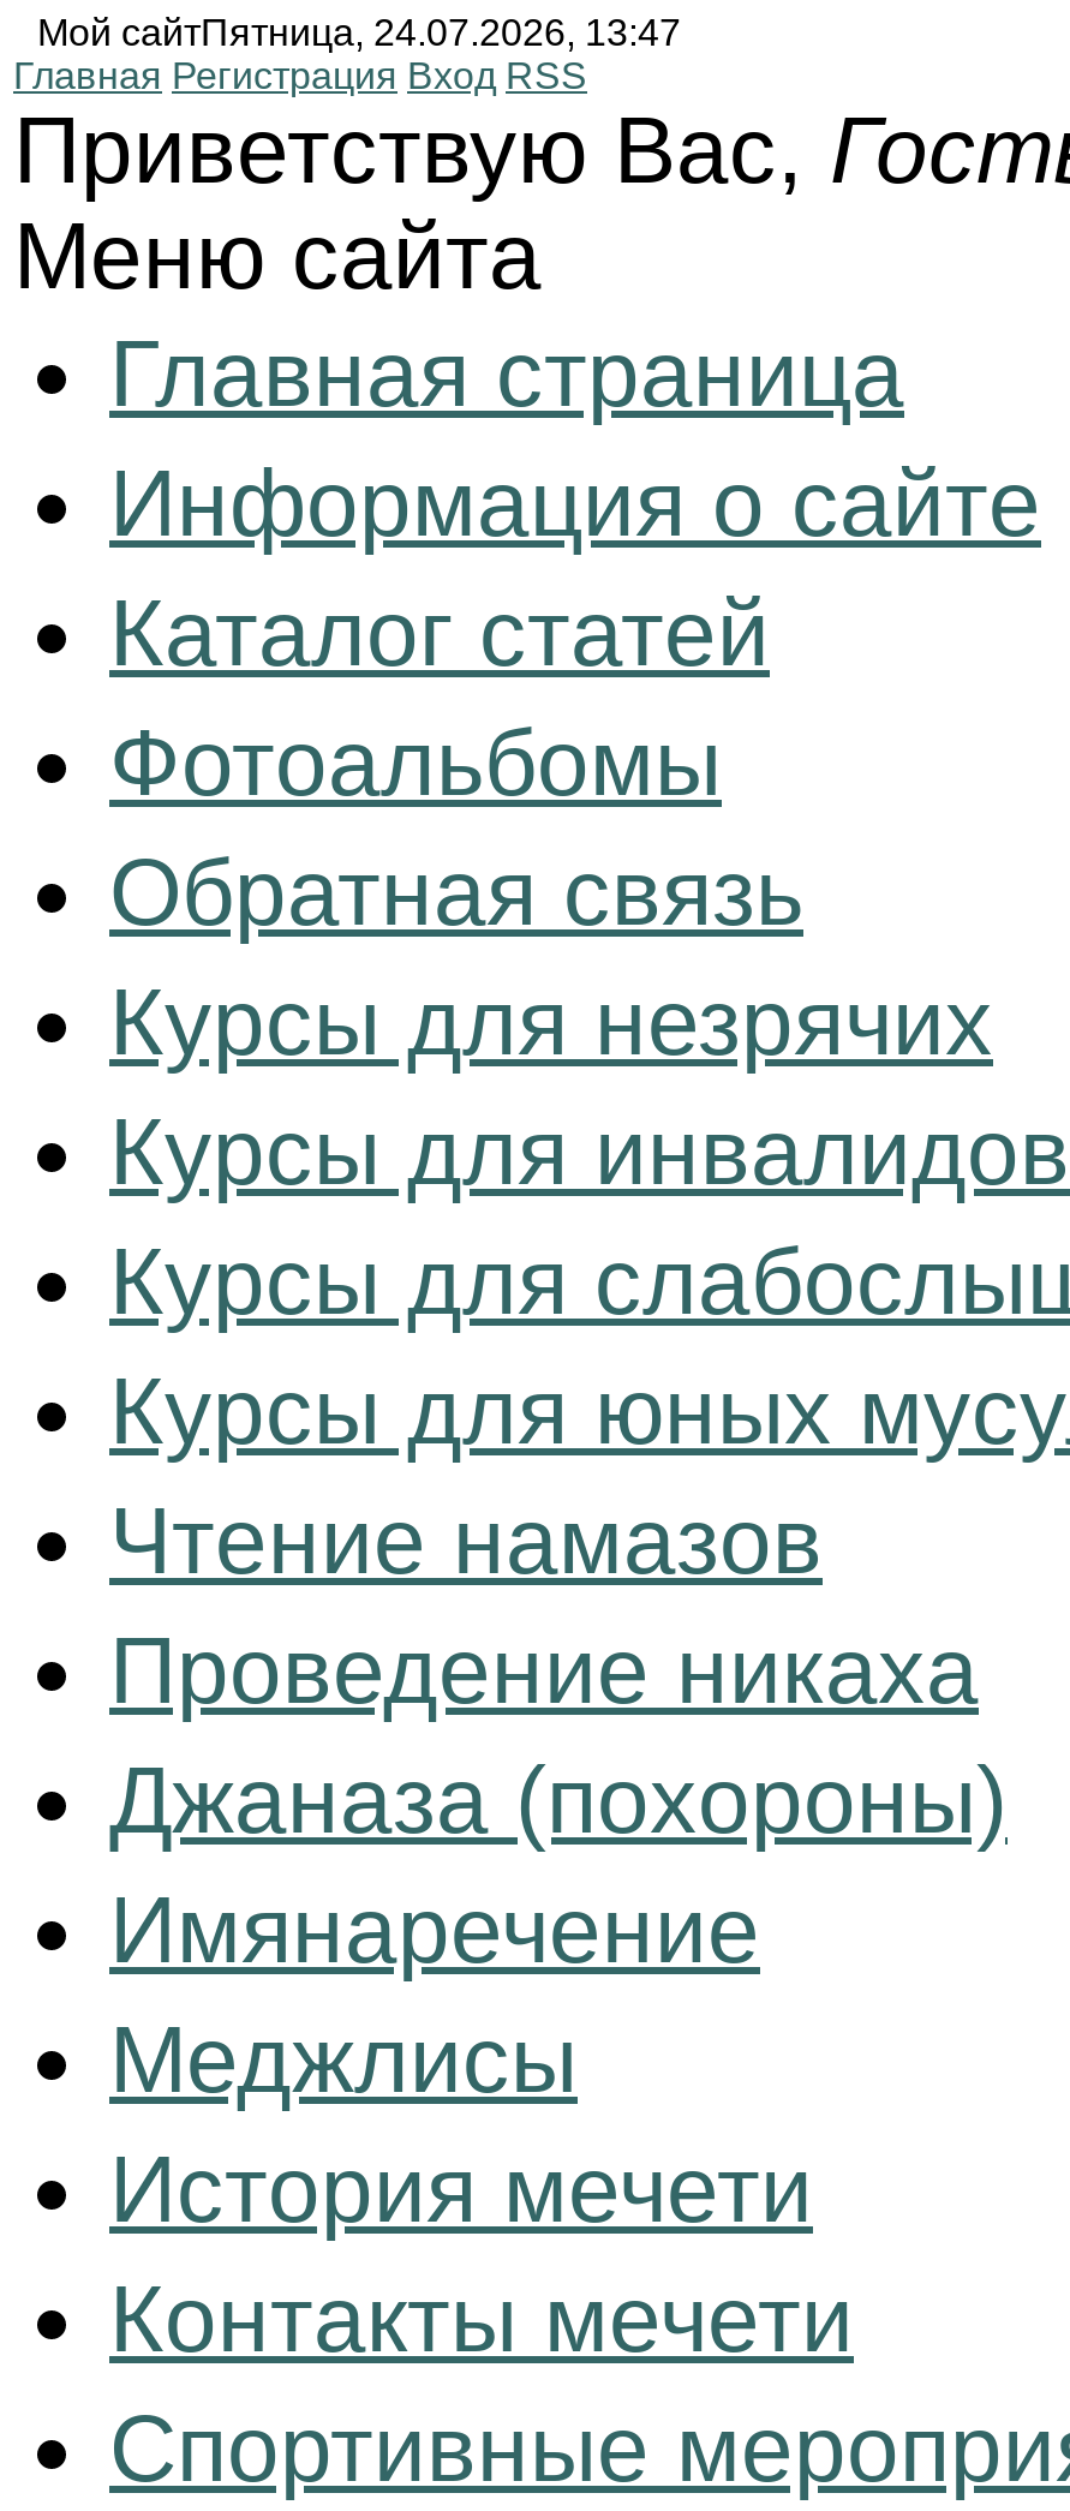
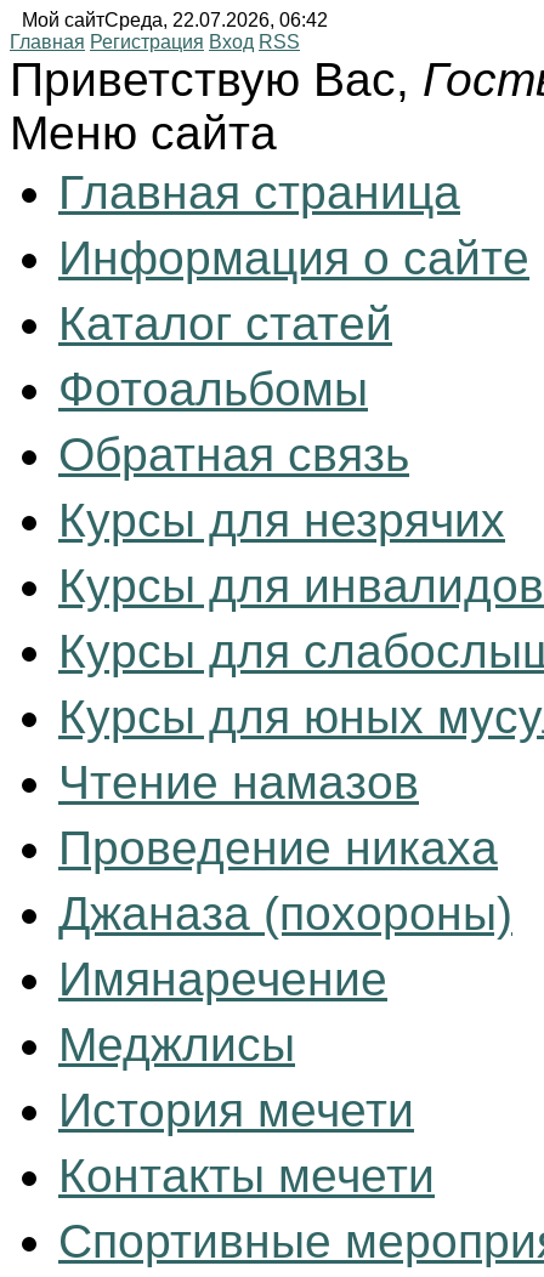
- Мой сайтПятница, 24.07.2026, 13:47
+ Мой сайтСреда, 22.07.2026, 06:42
